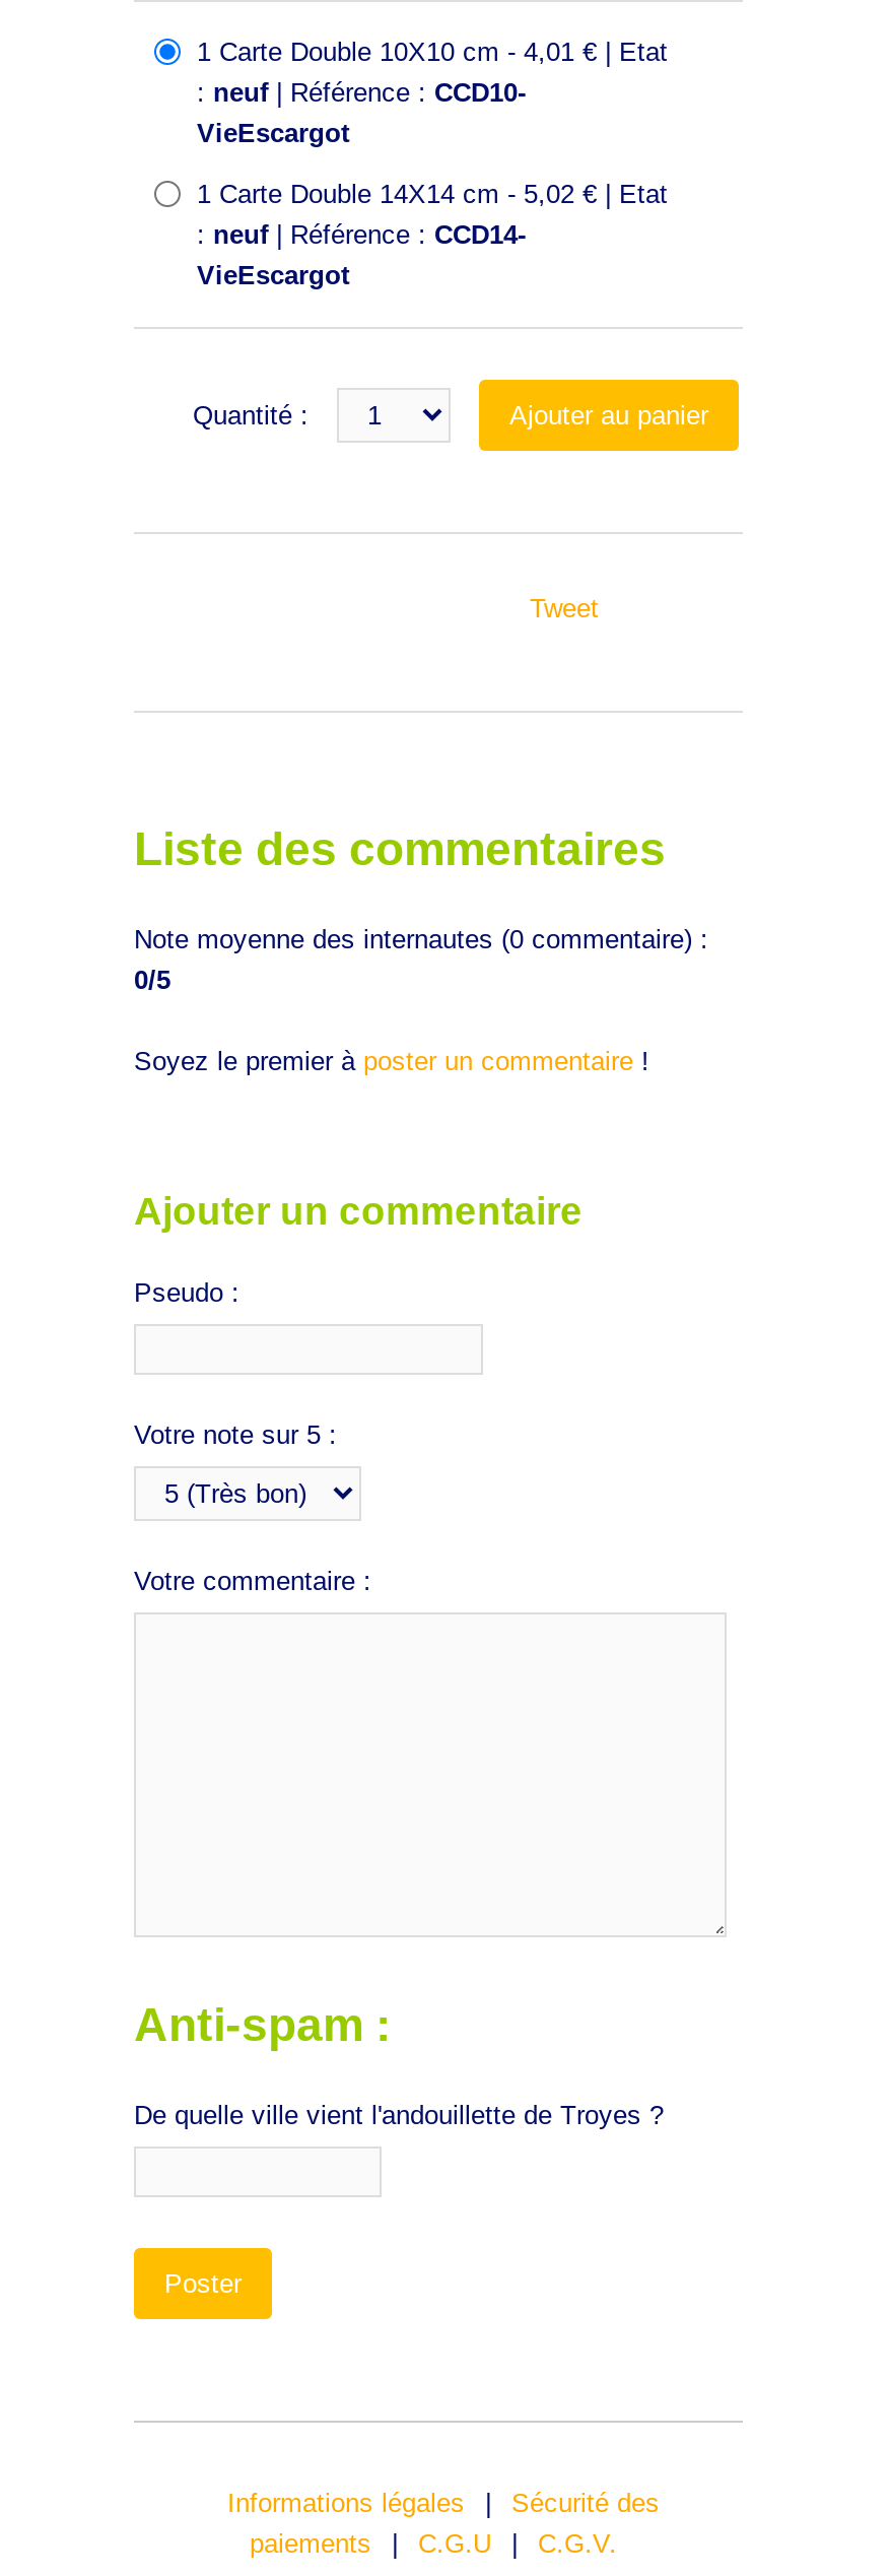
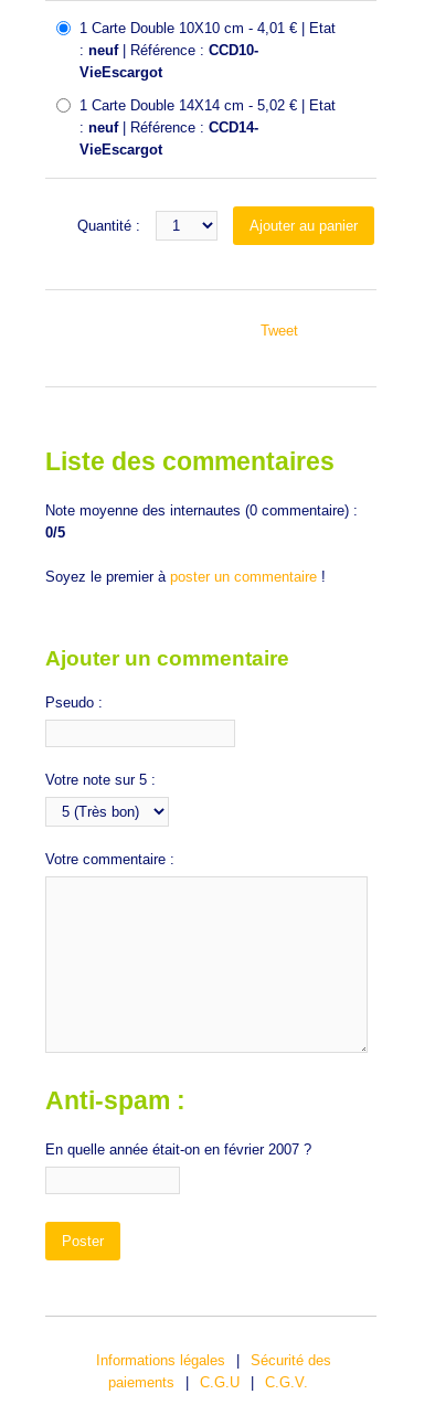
- De quelle ville vient l'andouillette de Troyes ?
+ En quelle année était-on en février 2007 ?
